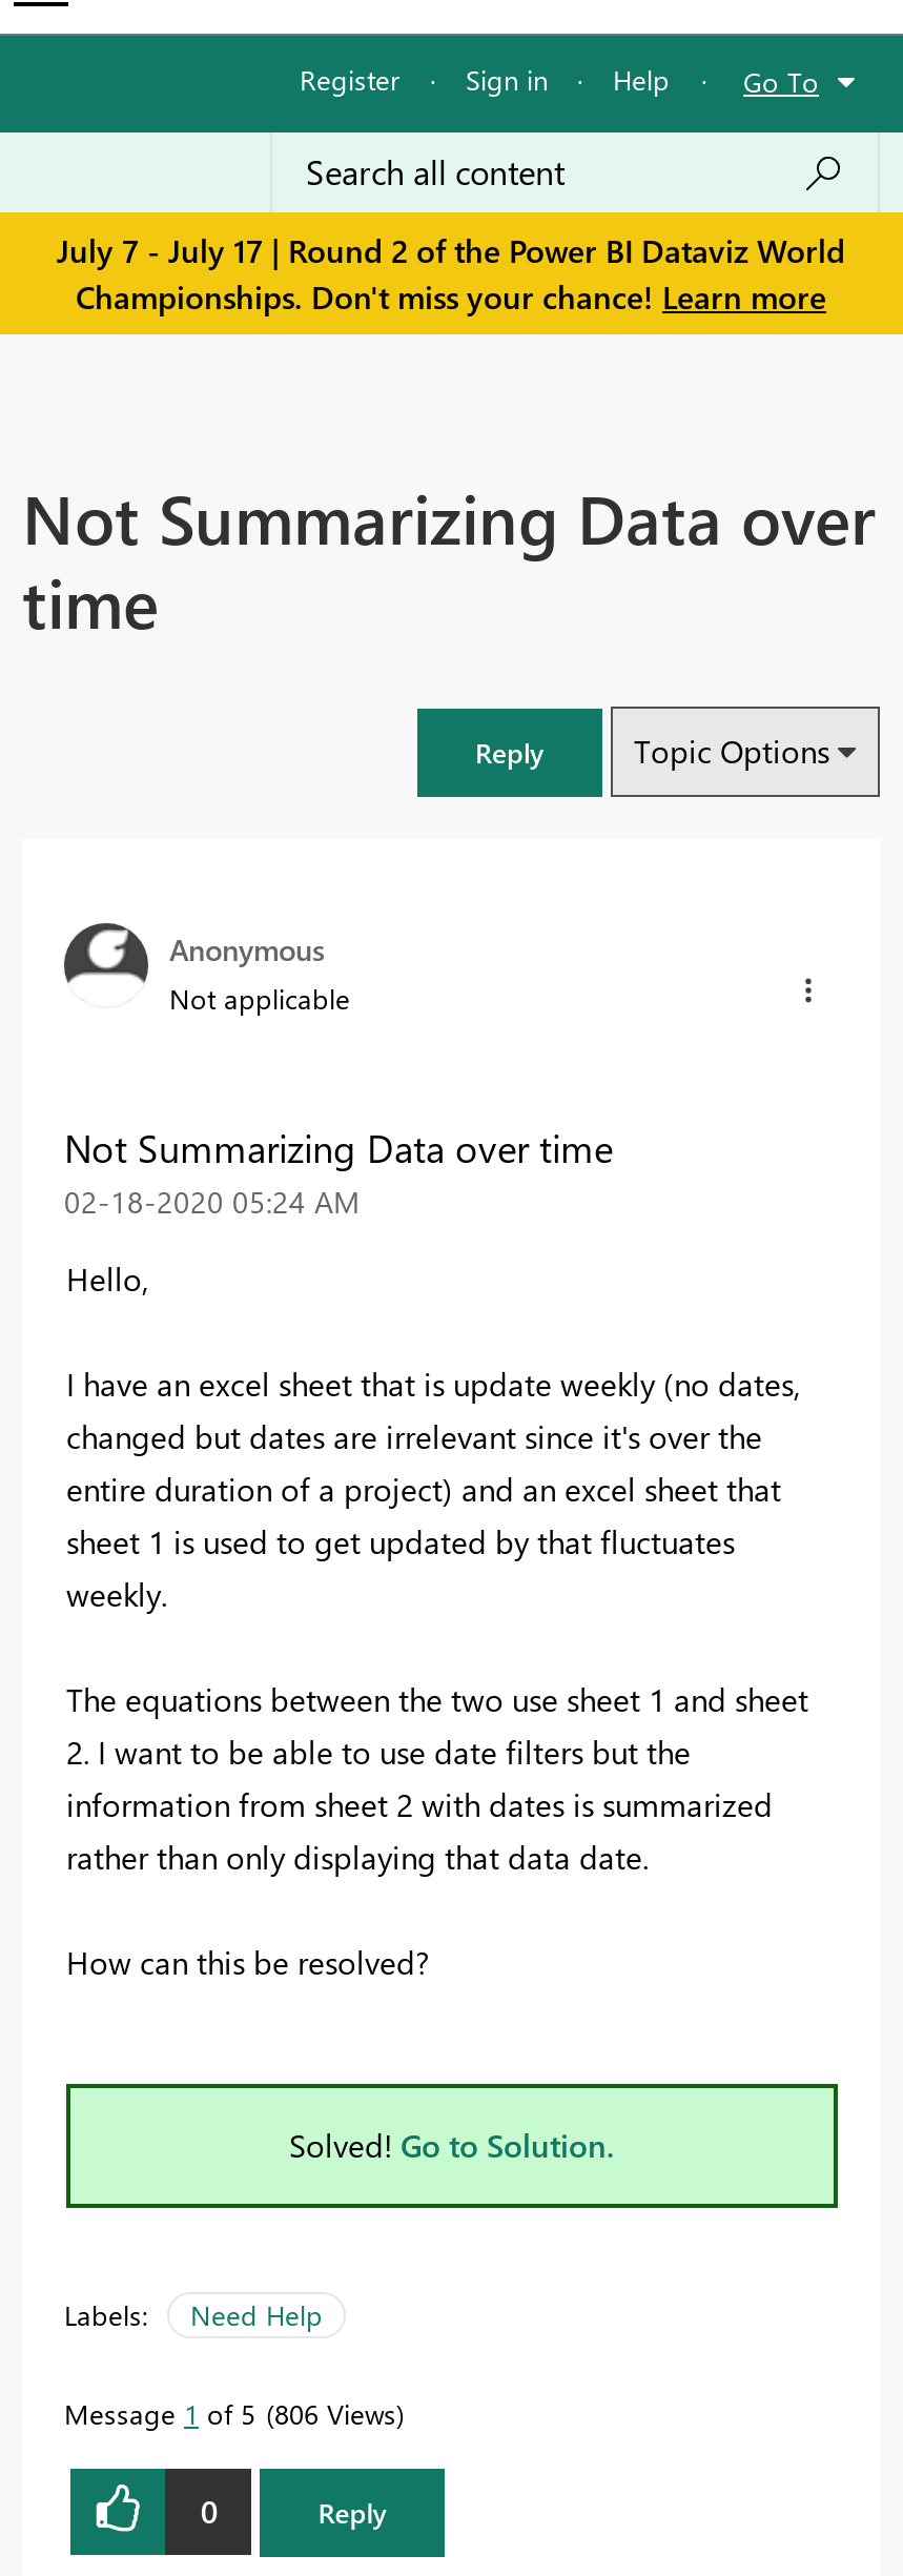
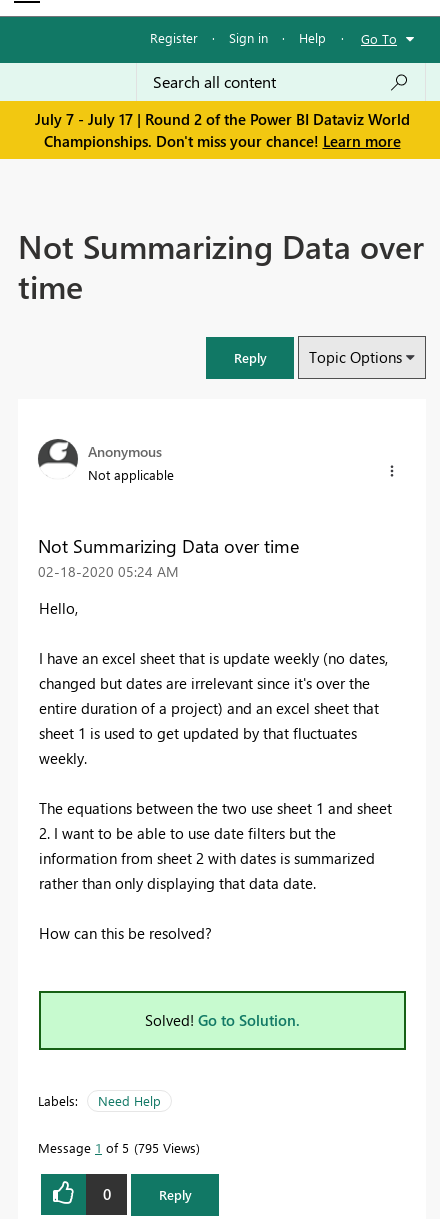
- Message 1 of 5 806 Views
+ Message 1 of 5 795 Views
